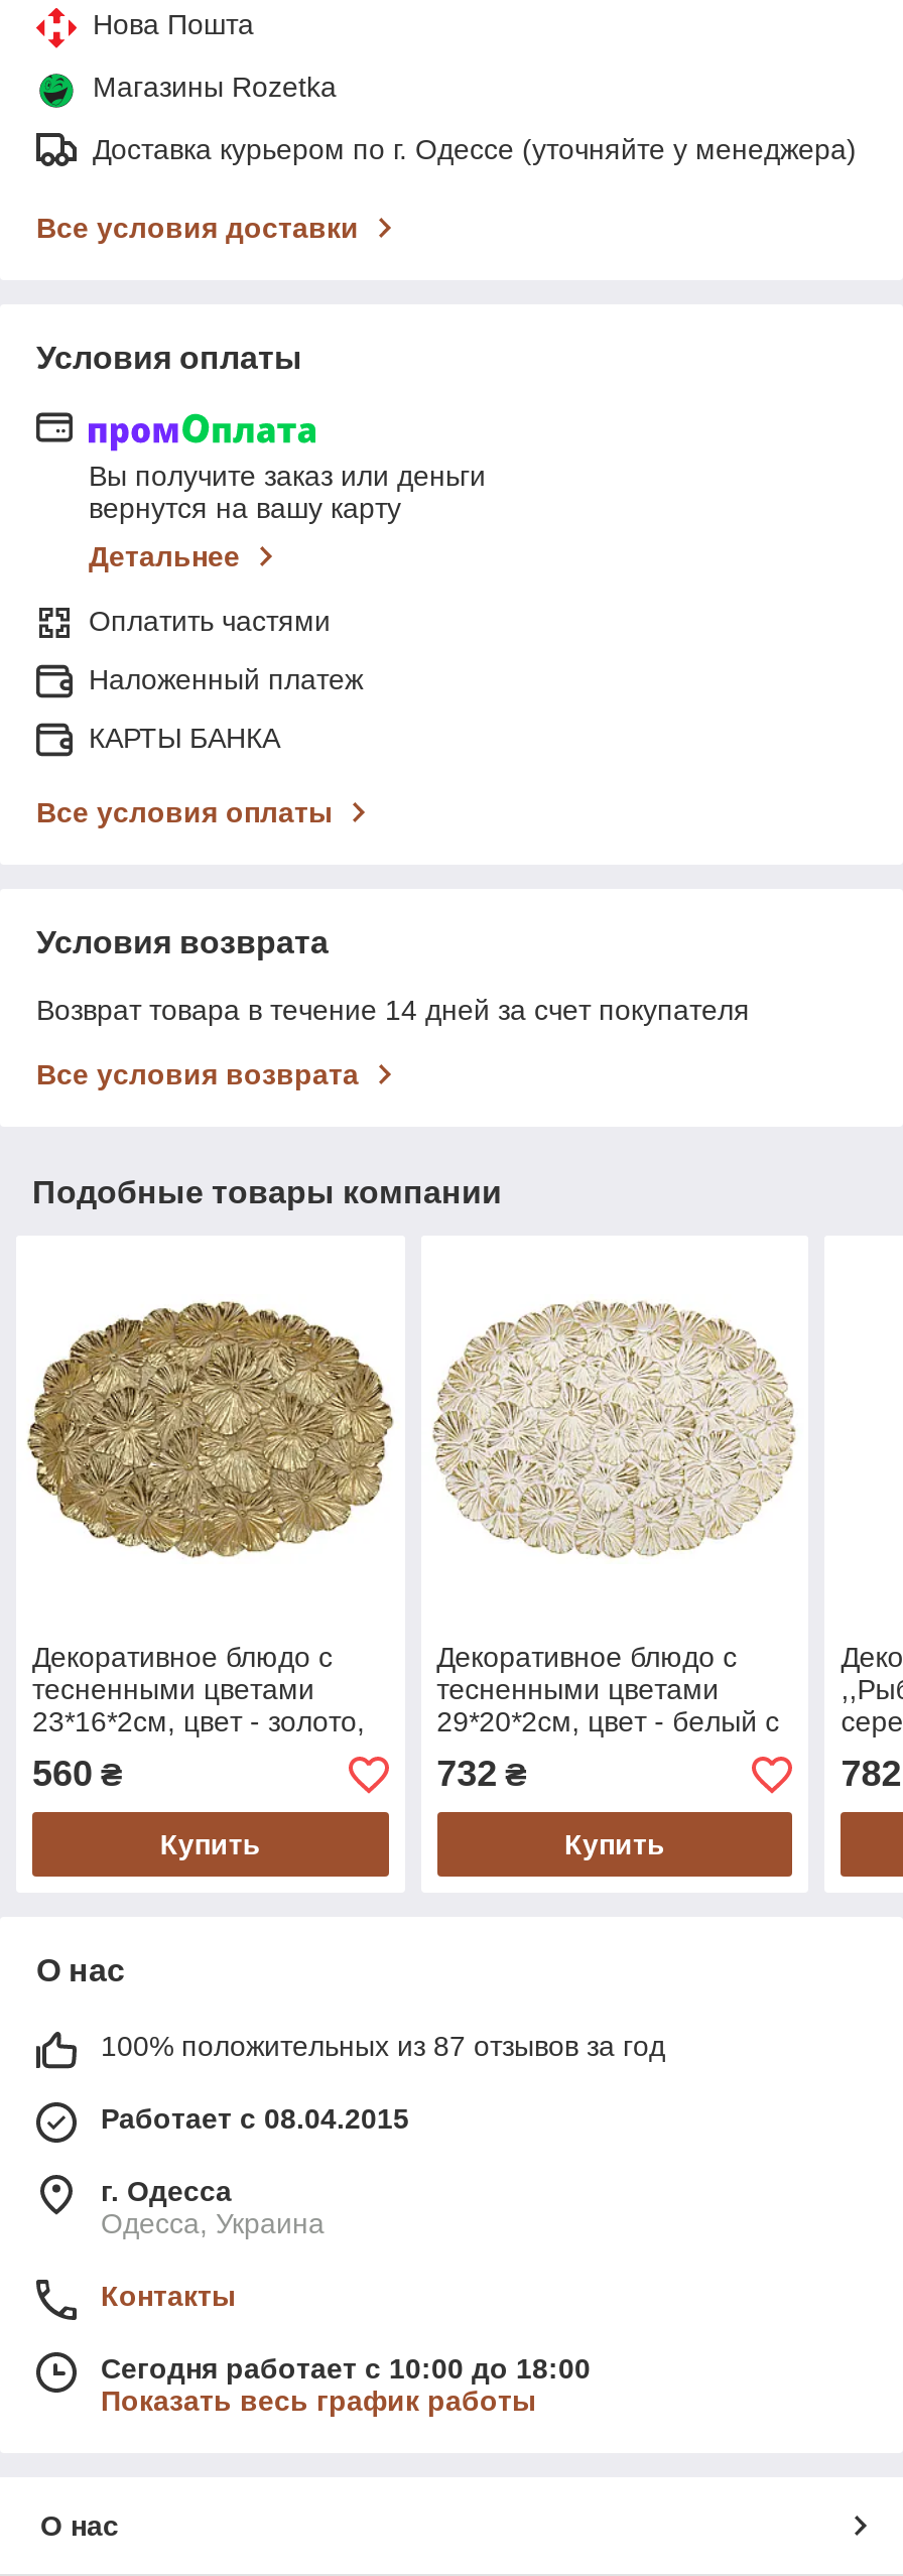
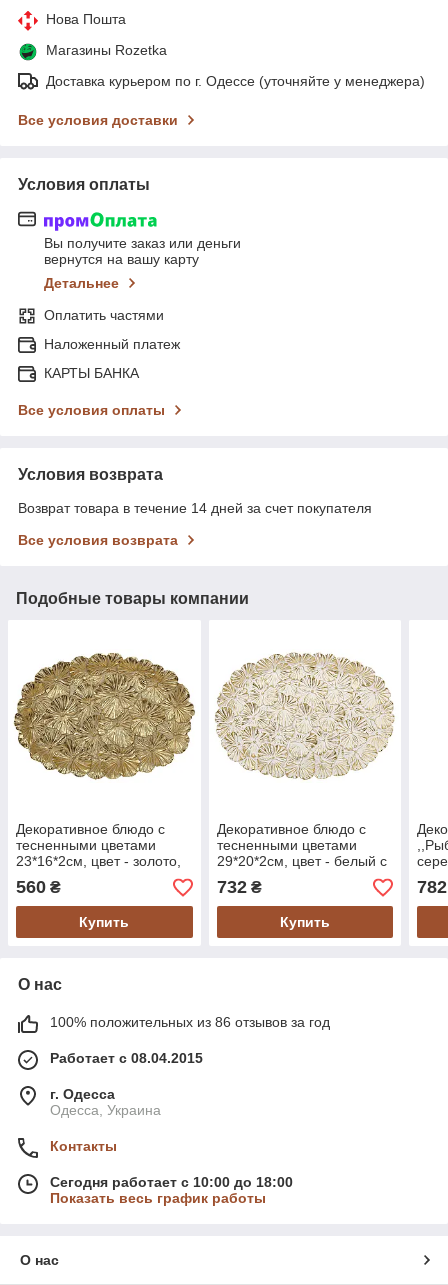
- 100% положительных из 87 отзывов за год
+ 100% положительных из 86 отзывов за год
